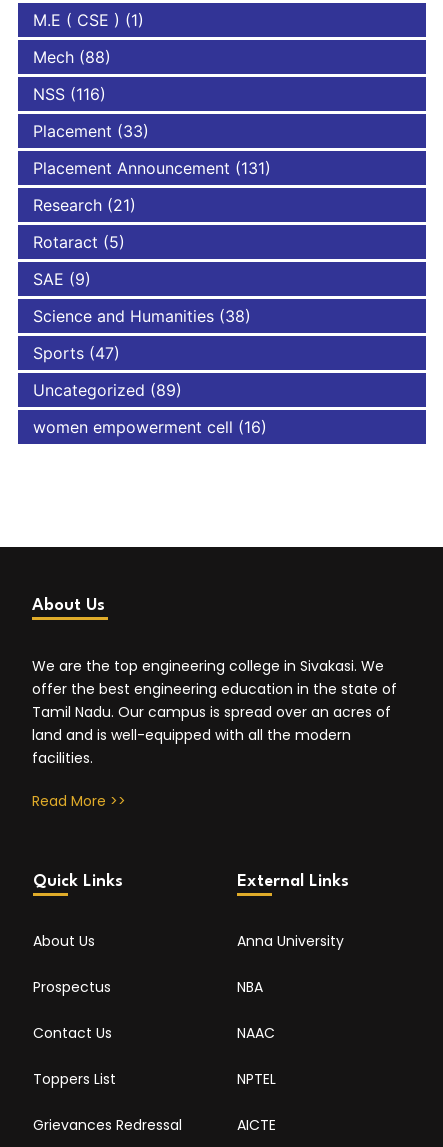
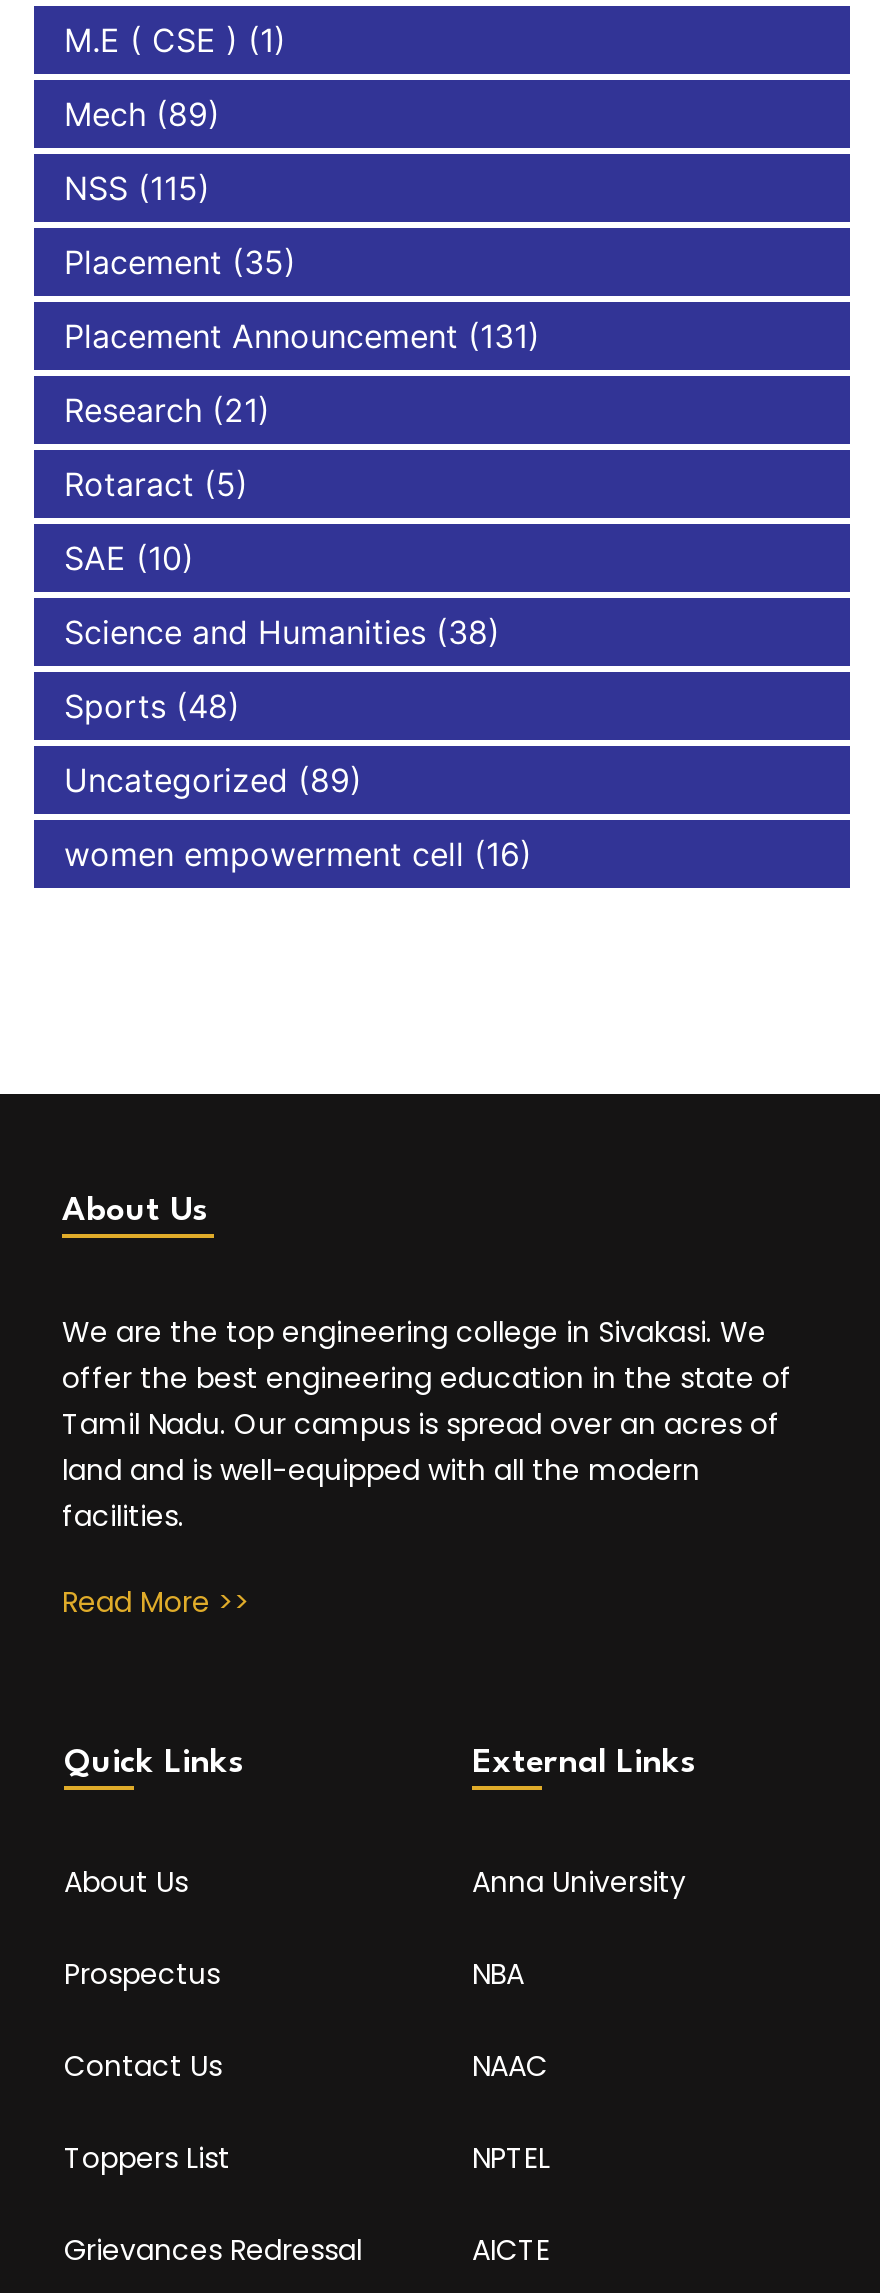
- Mech (88)
+ Mech (89)

- NSS (116)
+ NSS (115)

- Placement (33)
+ Placement (35)

- SAE (9)
+ SAE (10)

- Sports (47)
+ Sports (48)
